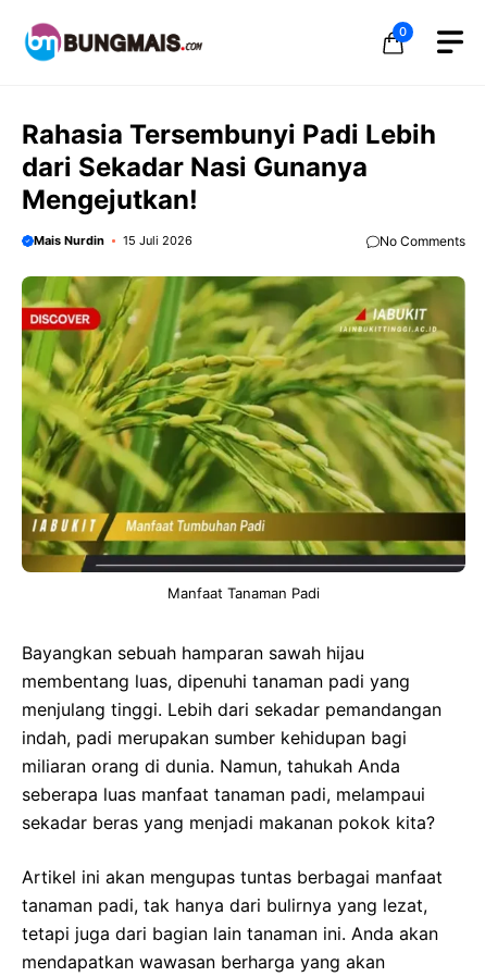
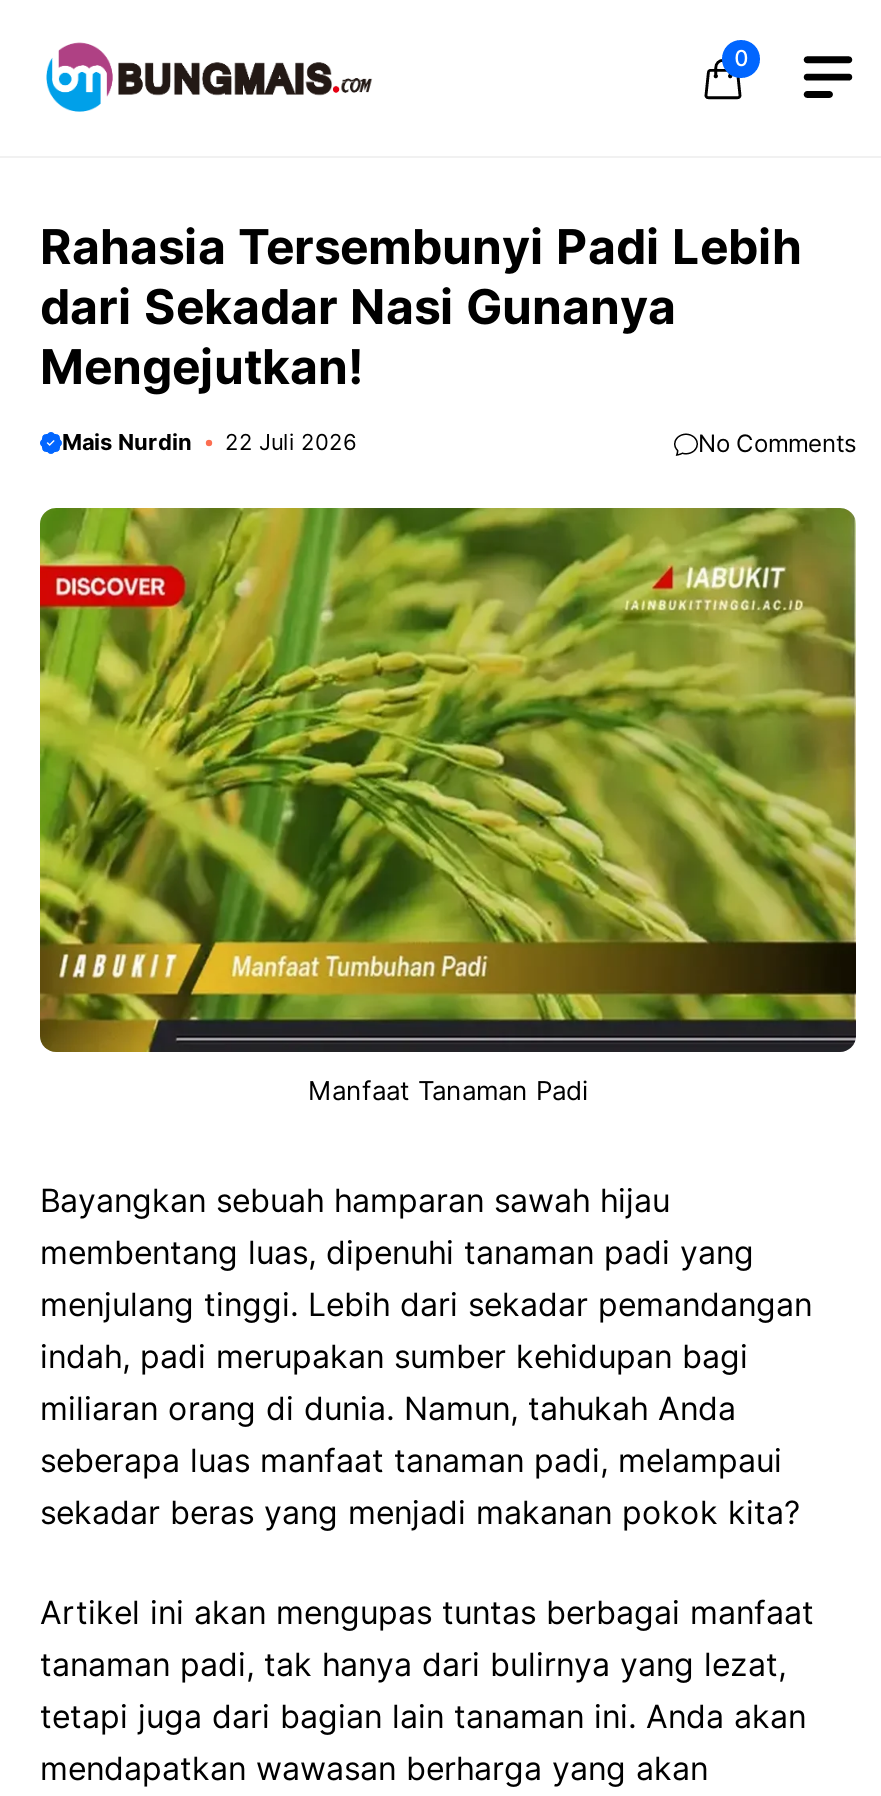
- Mais Nurdin 15 Juli 2026
+ Mais Nurdin 22 Juli 2026
